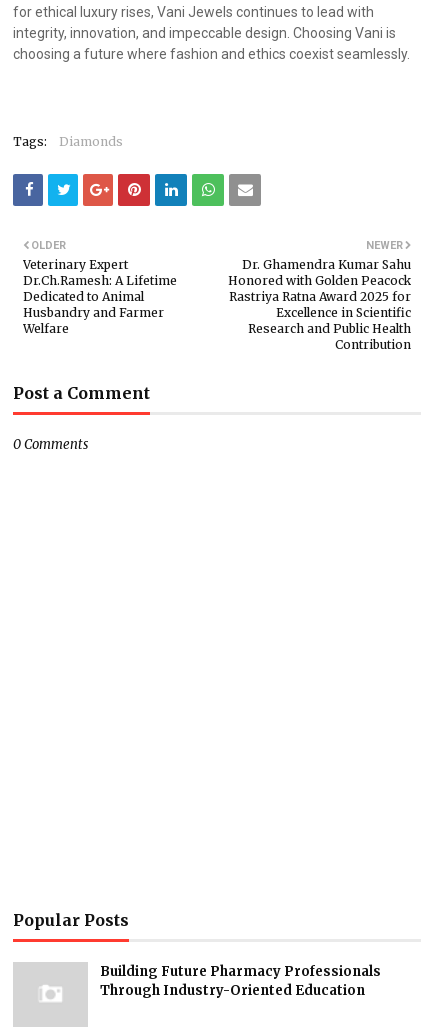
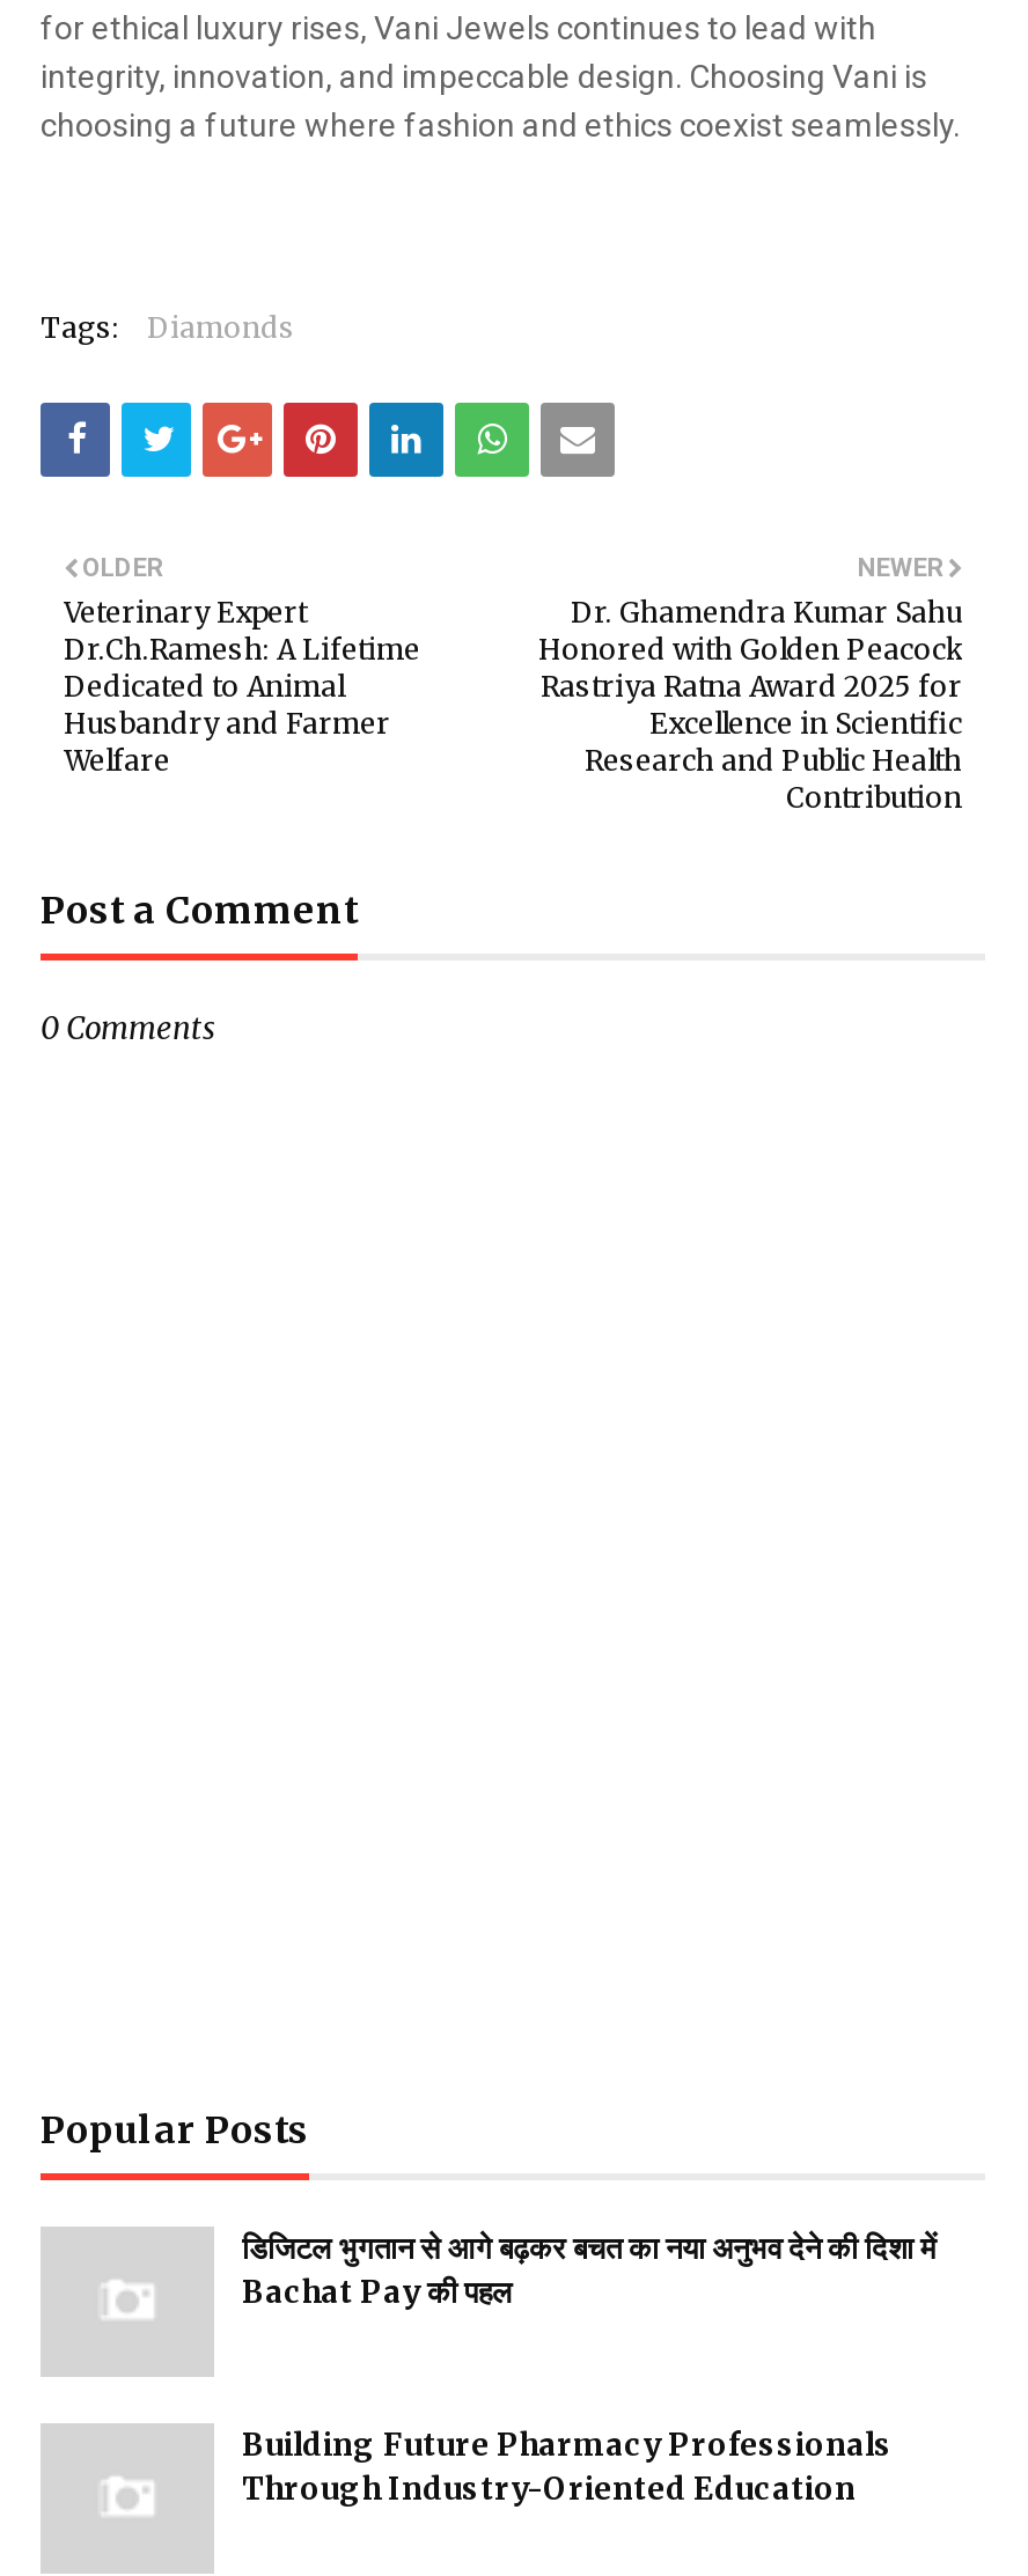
+ डिजिटल भुगतान से आगे बढ़कर बचत का नया अनुभव देने की दिशा में
+ Bachat Pay की पहल
